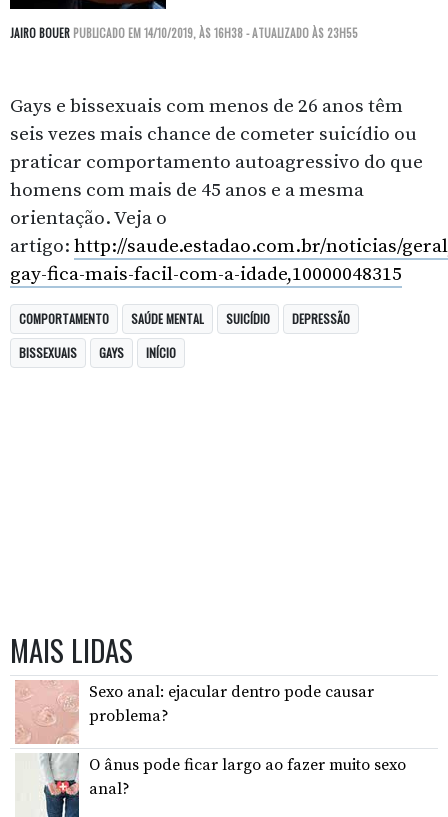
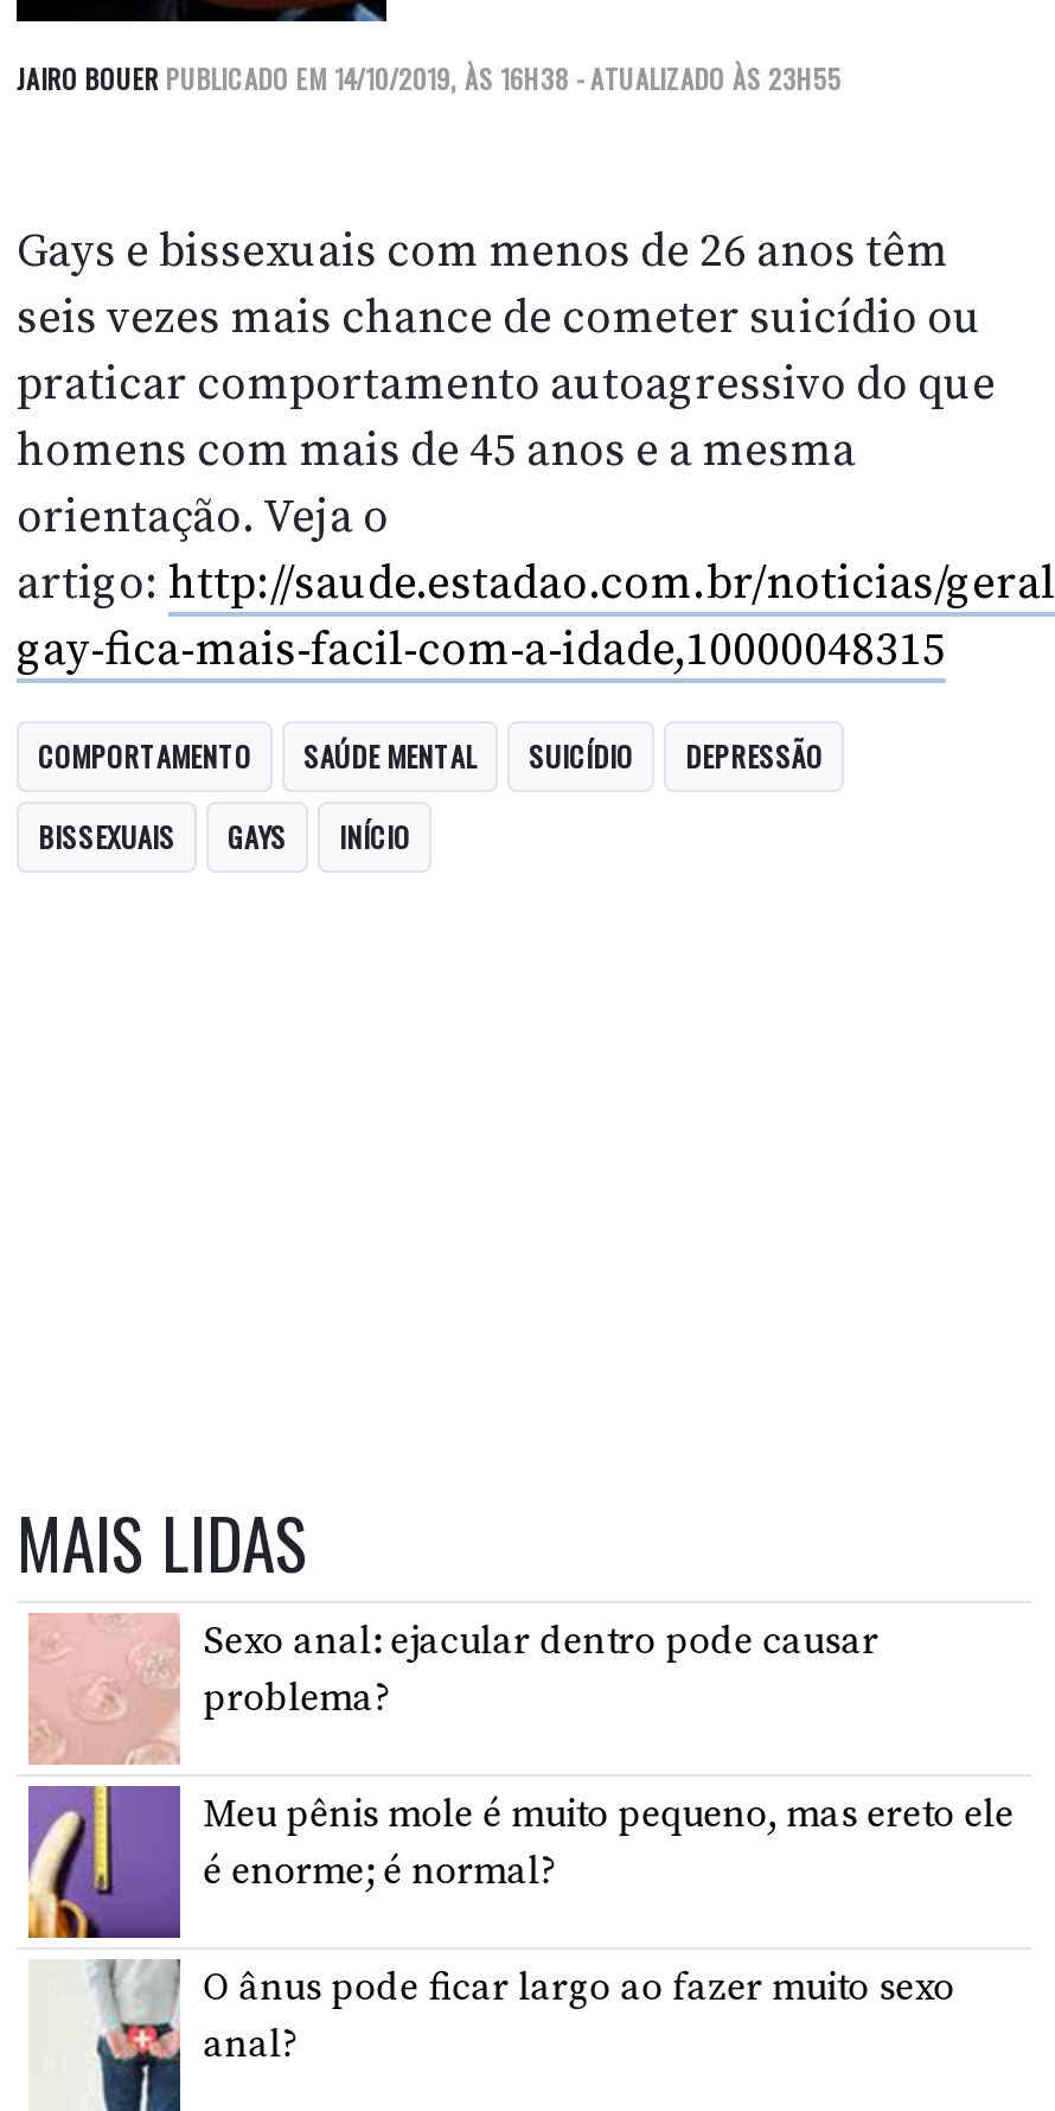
+ [image]
+ Meu pênis mole é muito pequeno, mas ereto ele
+ é enorme; é normal?
